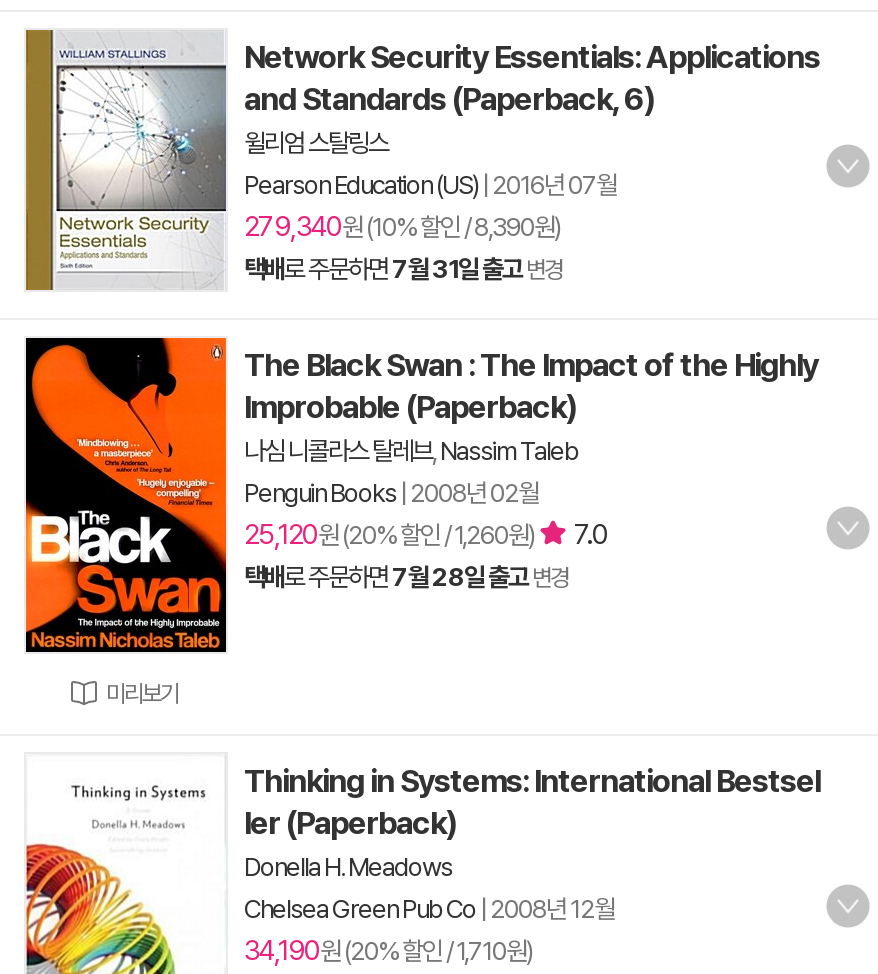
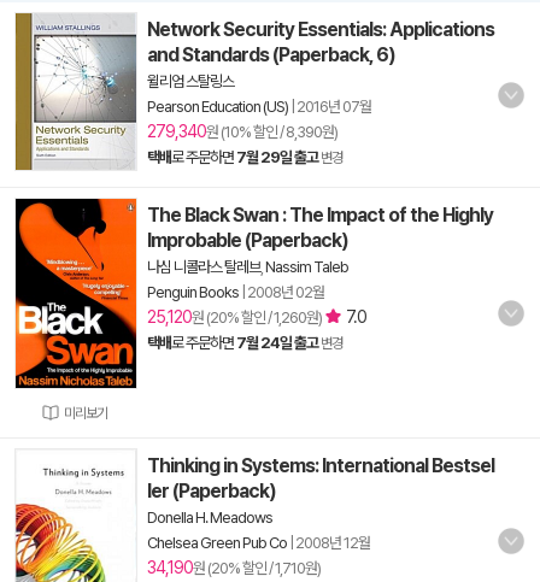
- 택배로 주문하면7월 31일 출고 변경
+ 택배로 주문하면7월 29일 출고 변경

- 택배로 주문하면7월 28일 출고 변경
+ 택배로 주문하면7월 24일 출고 변경
